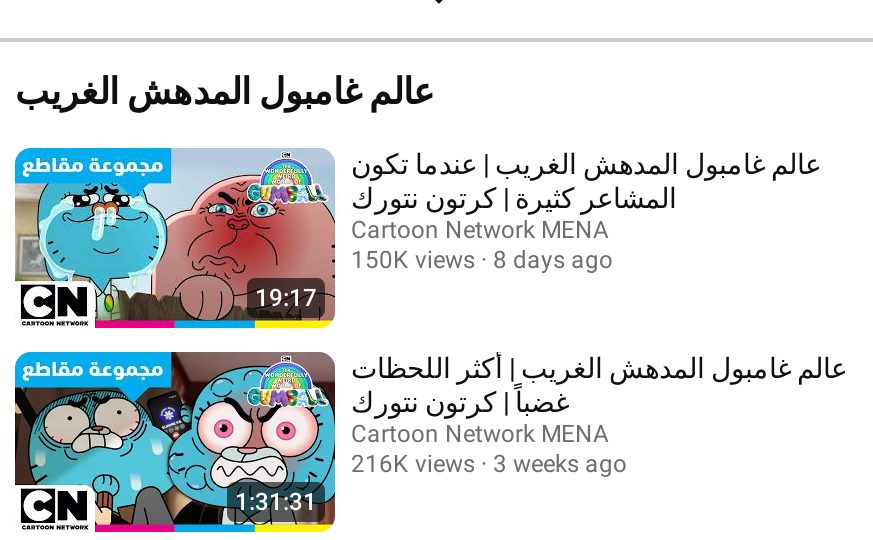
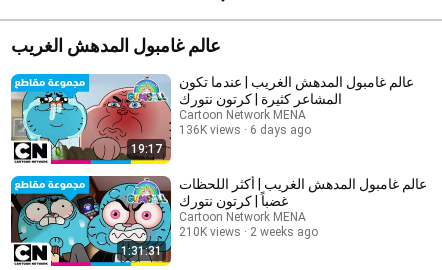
- 150K views
+ 136K views

- 8 days ago
+ 6 days ago

- 216K views
+ 210K views

- 3 weeks ago
+ 2 weeks ago
